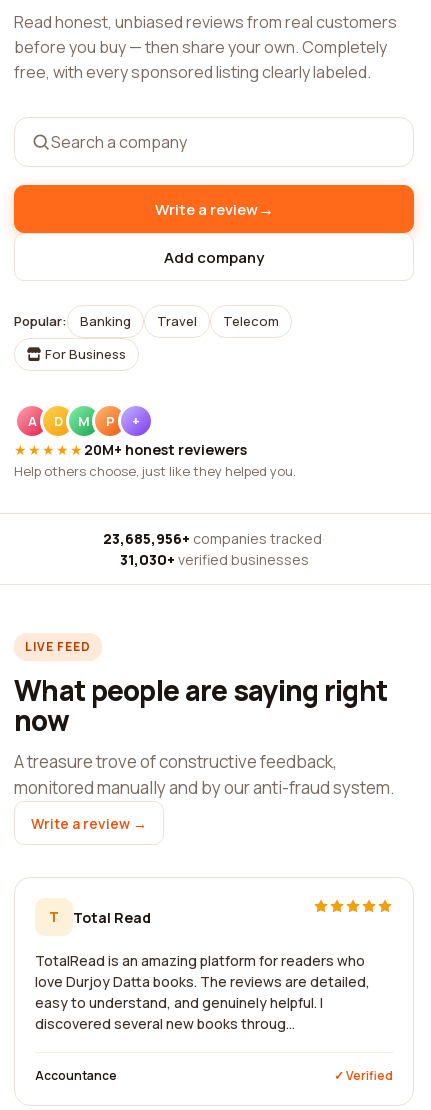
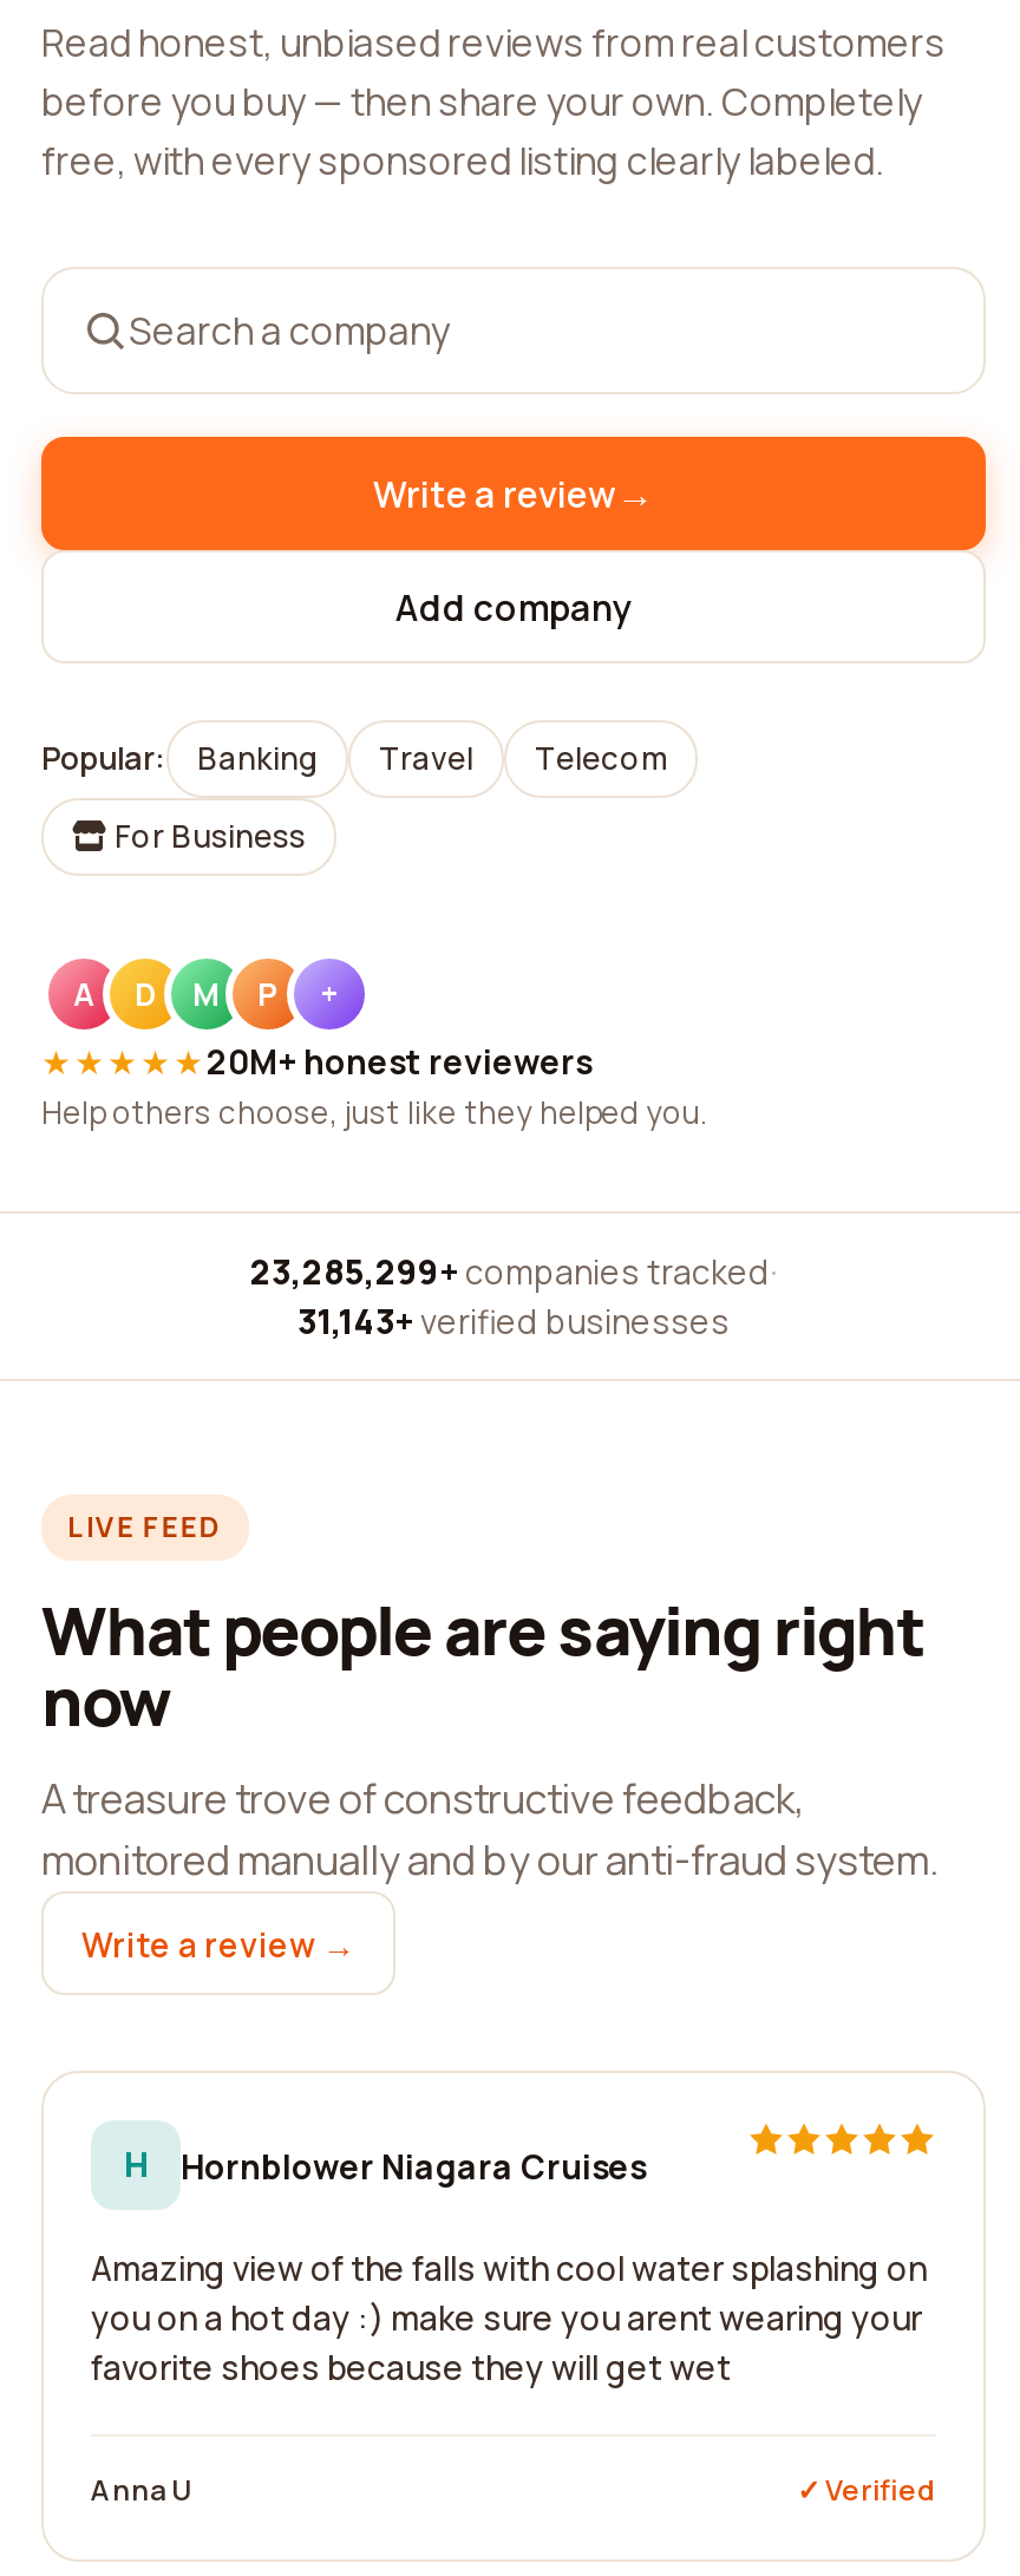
- 23,685,956+ companies tracked ·
+ 23,285,299+ companies tracked ·

- 31,030+ verified businesses
+ 31,143+ verified businesses

- T
- Total Read
+ H
+ Hornblower Niagara Cruises

- TotalRead is an amazing platform for readers who
- love Durjoy Datta books. The reviews are detailed,
- easy to understand, and genuinely helpful. I
- discovered several new books throug...
+ Amazing view of the falls with cool water splashing on
+ you on a hot day :) make sure you arent wearing your
+ favorite shoes because they will get wet

- Accountance
+ Anna U
